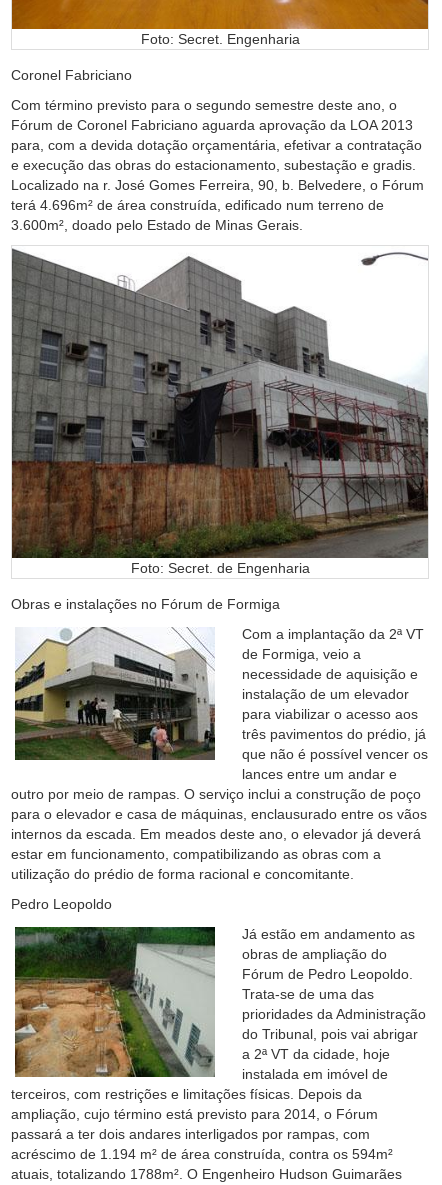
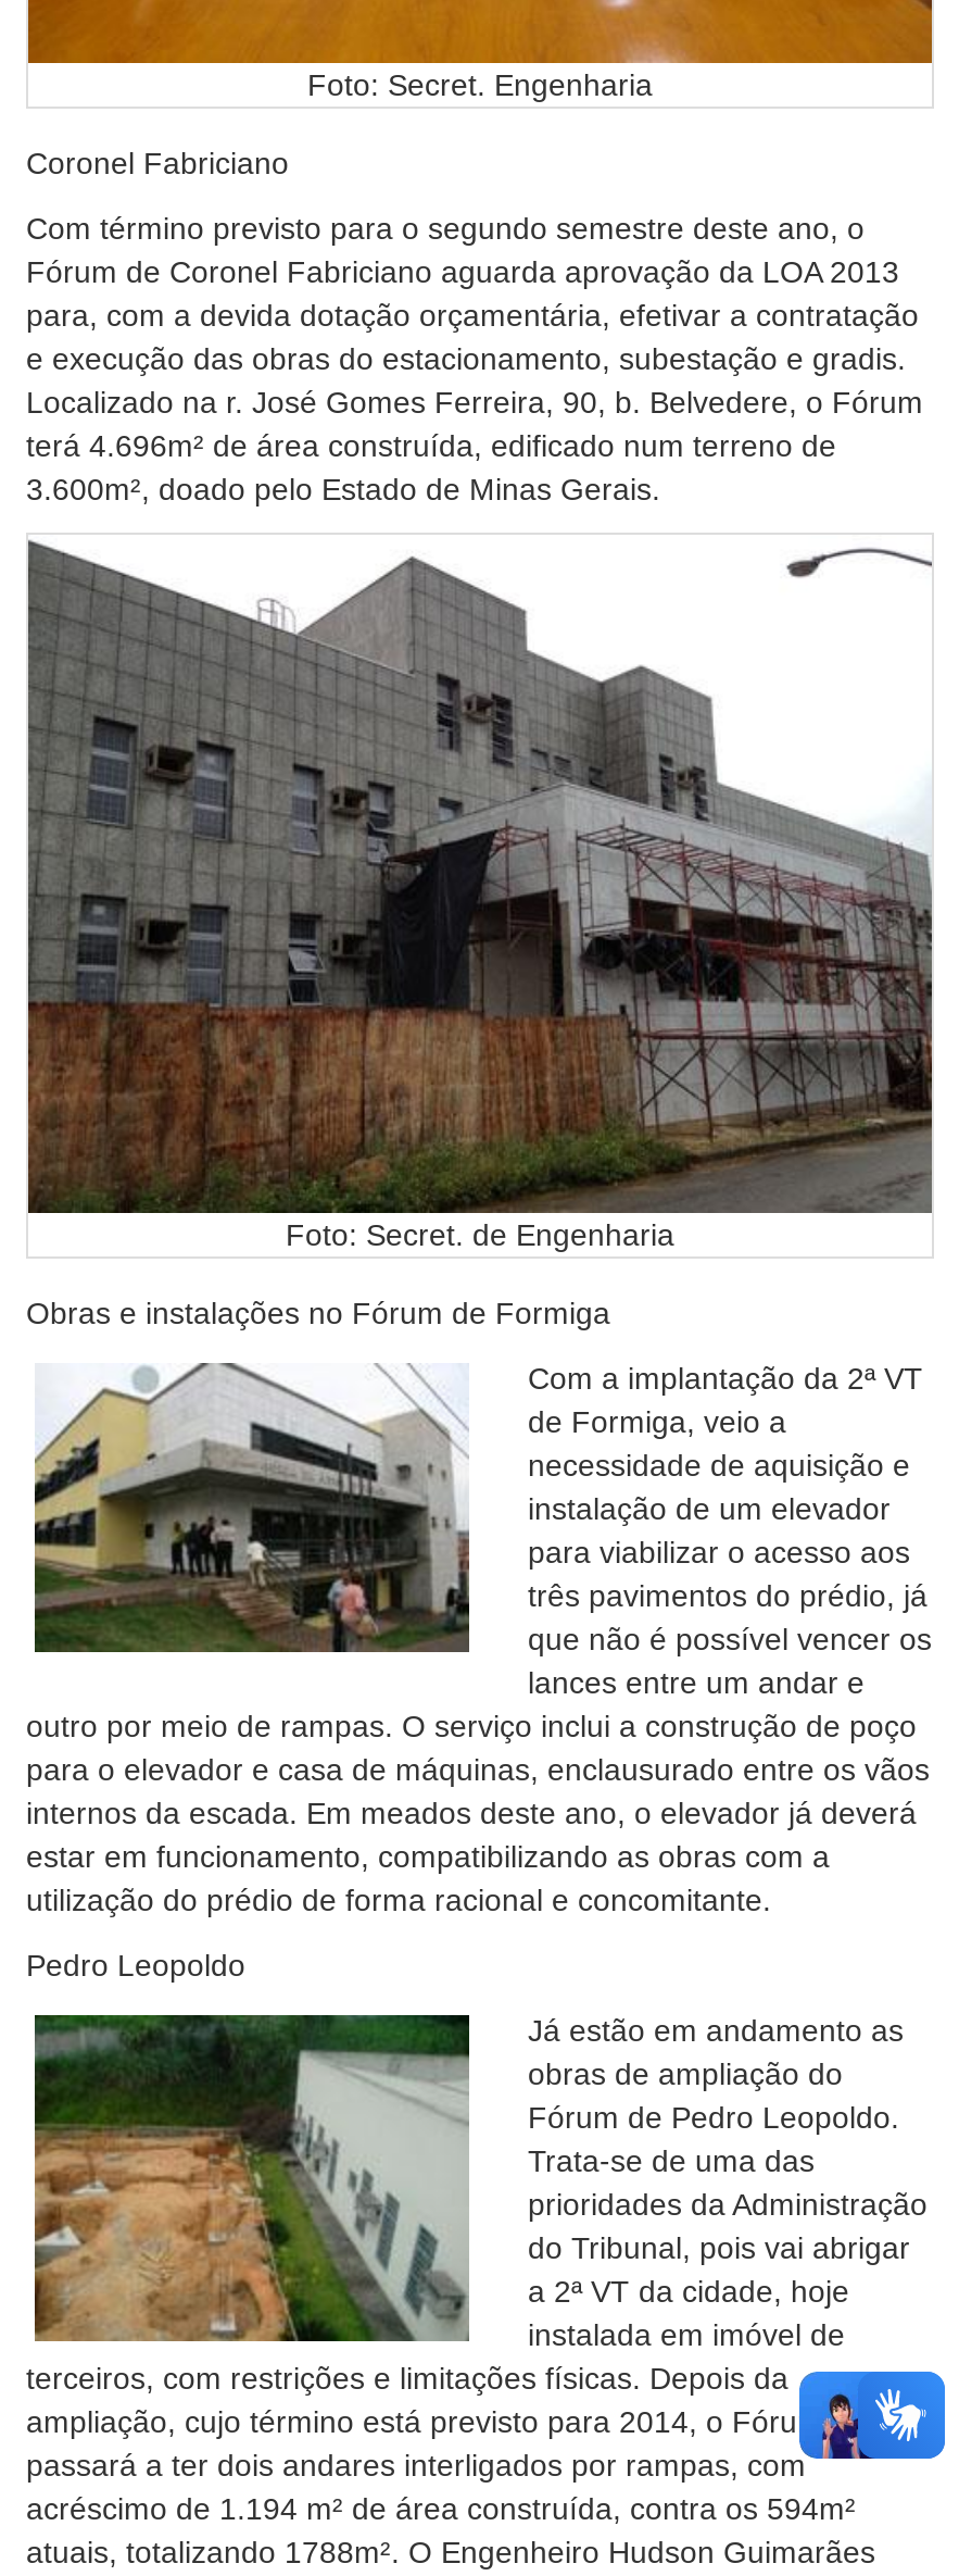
+ [image]
